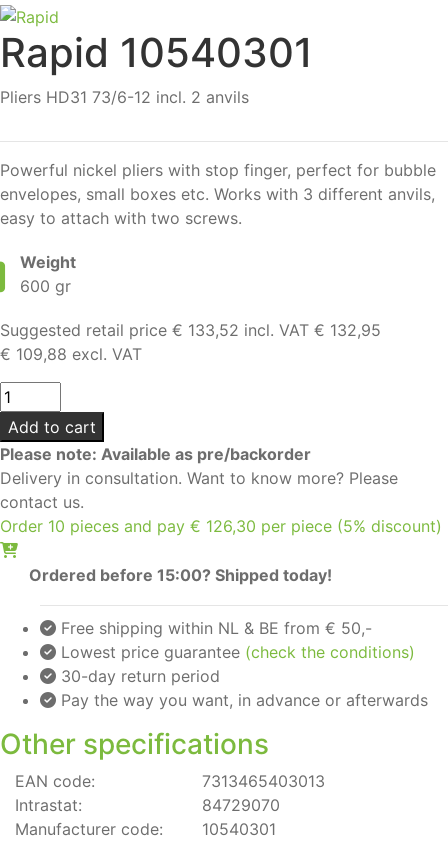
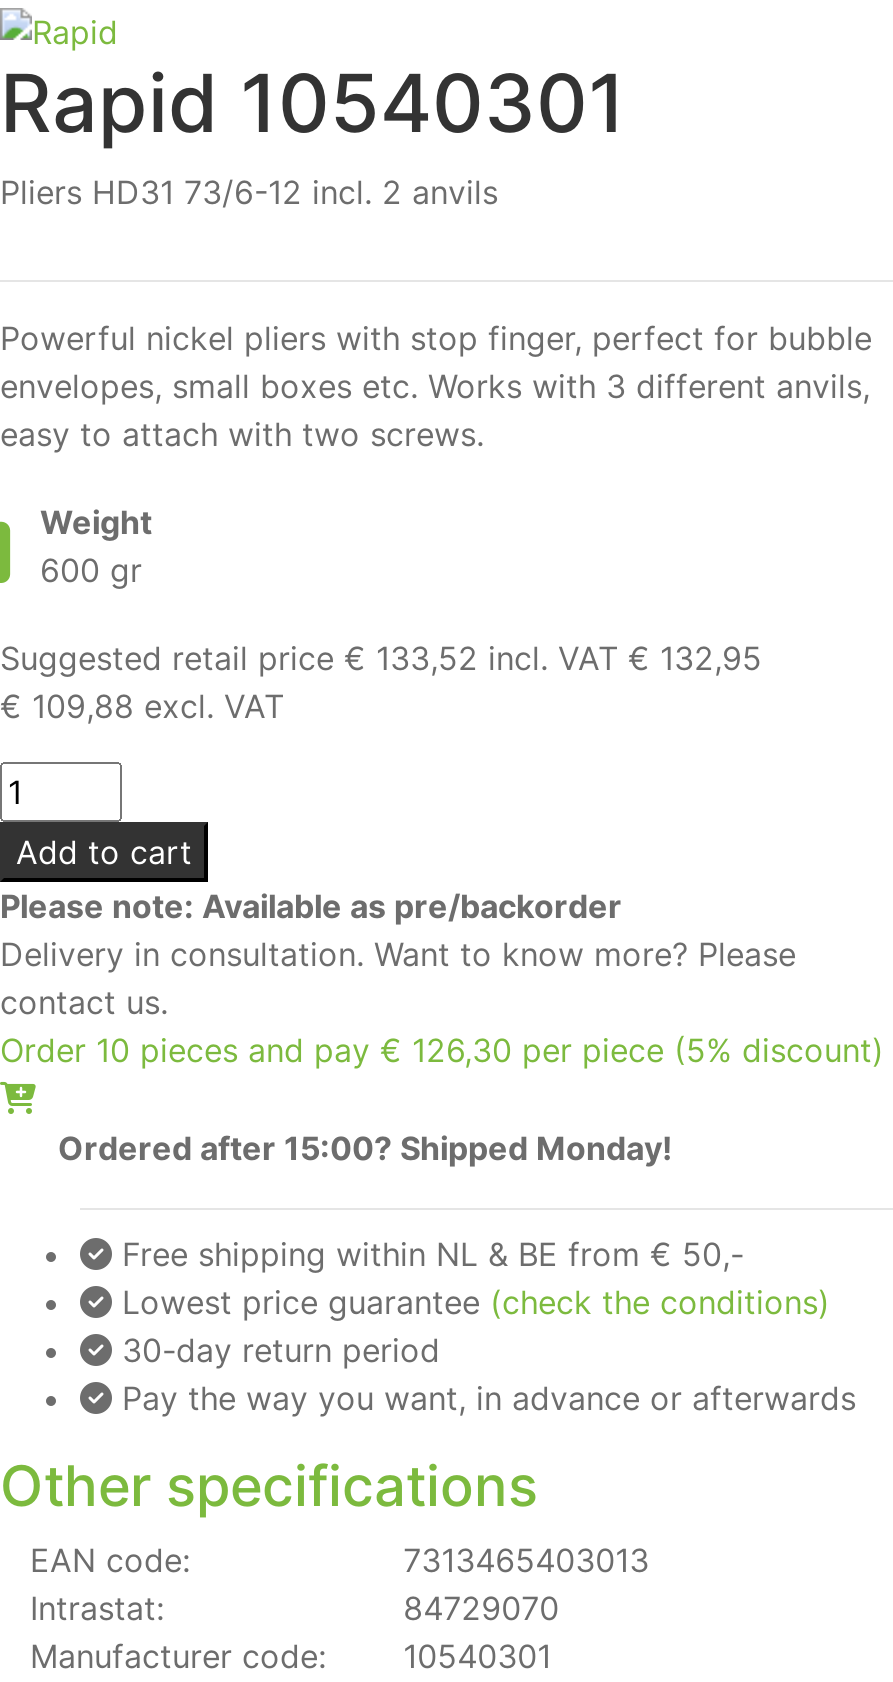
- Ordered before 15:00? Shipped today!
+ Ordered after 15:00? Shipped Monday!
